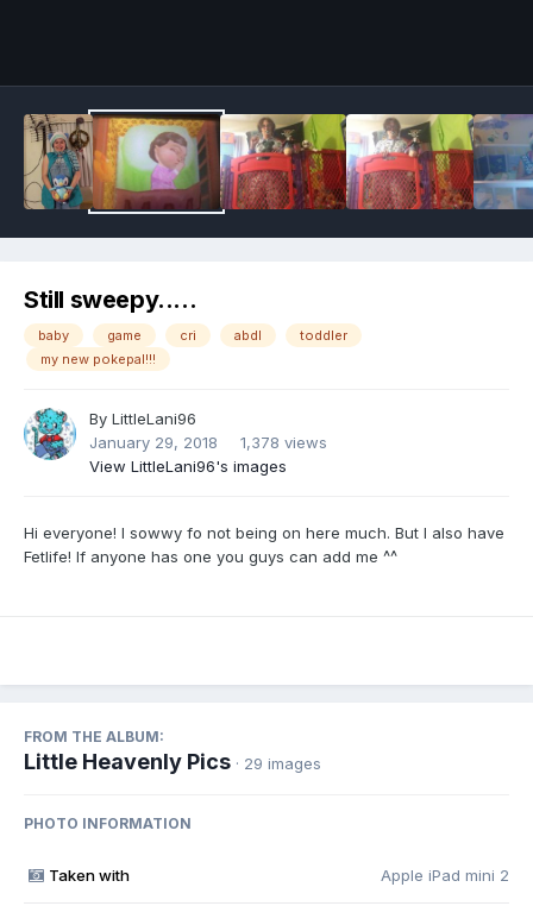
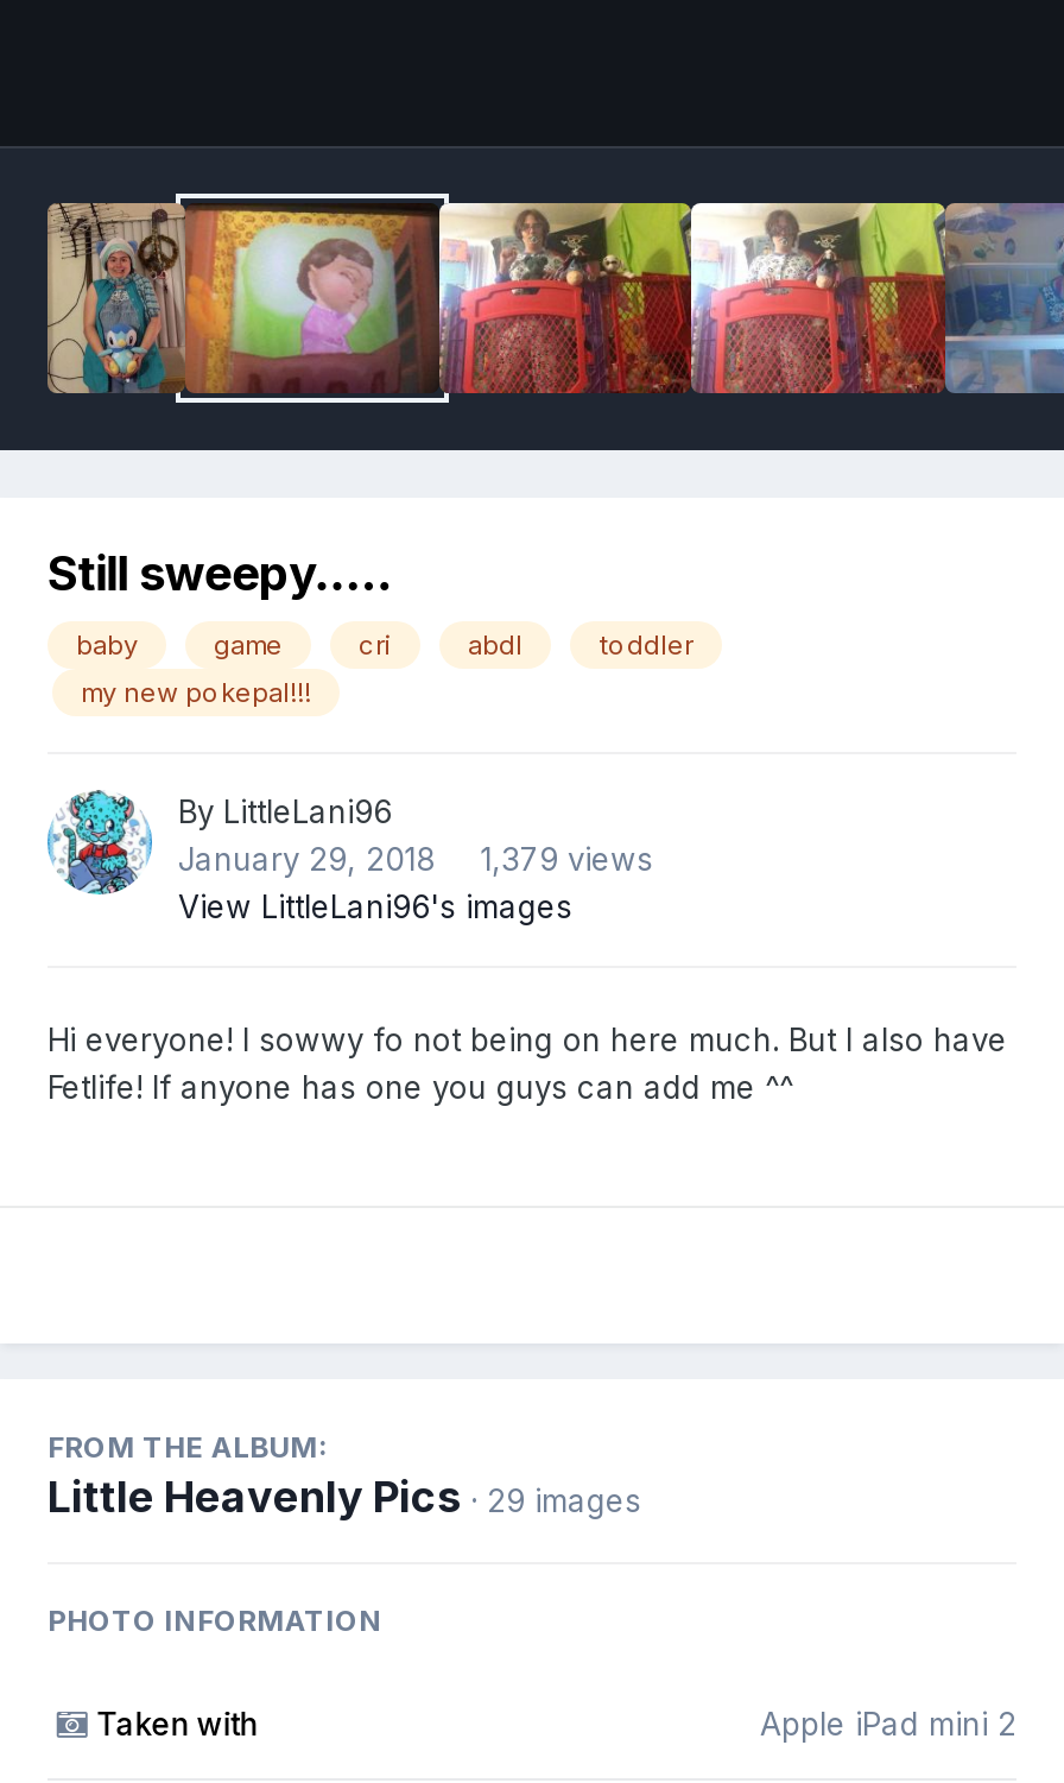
- January 29, 2018 1,378 views
+ January 29, 2018 1,379 views
